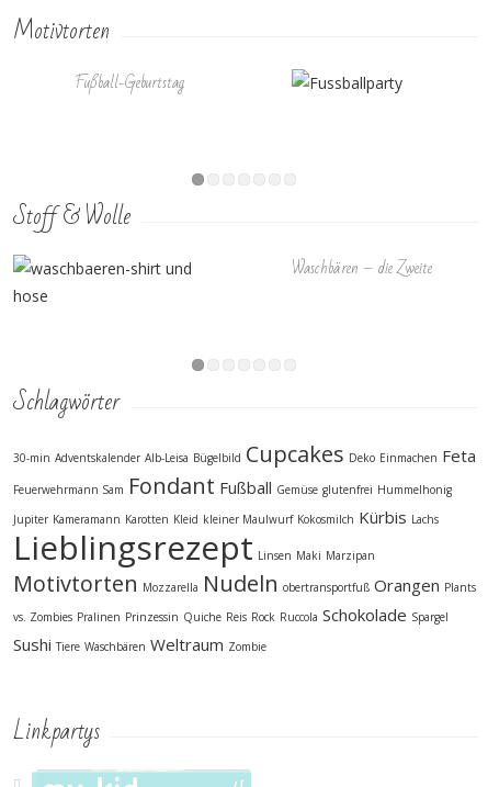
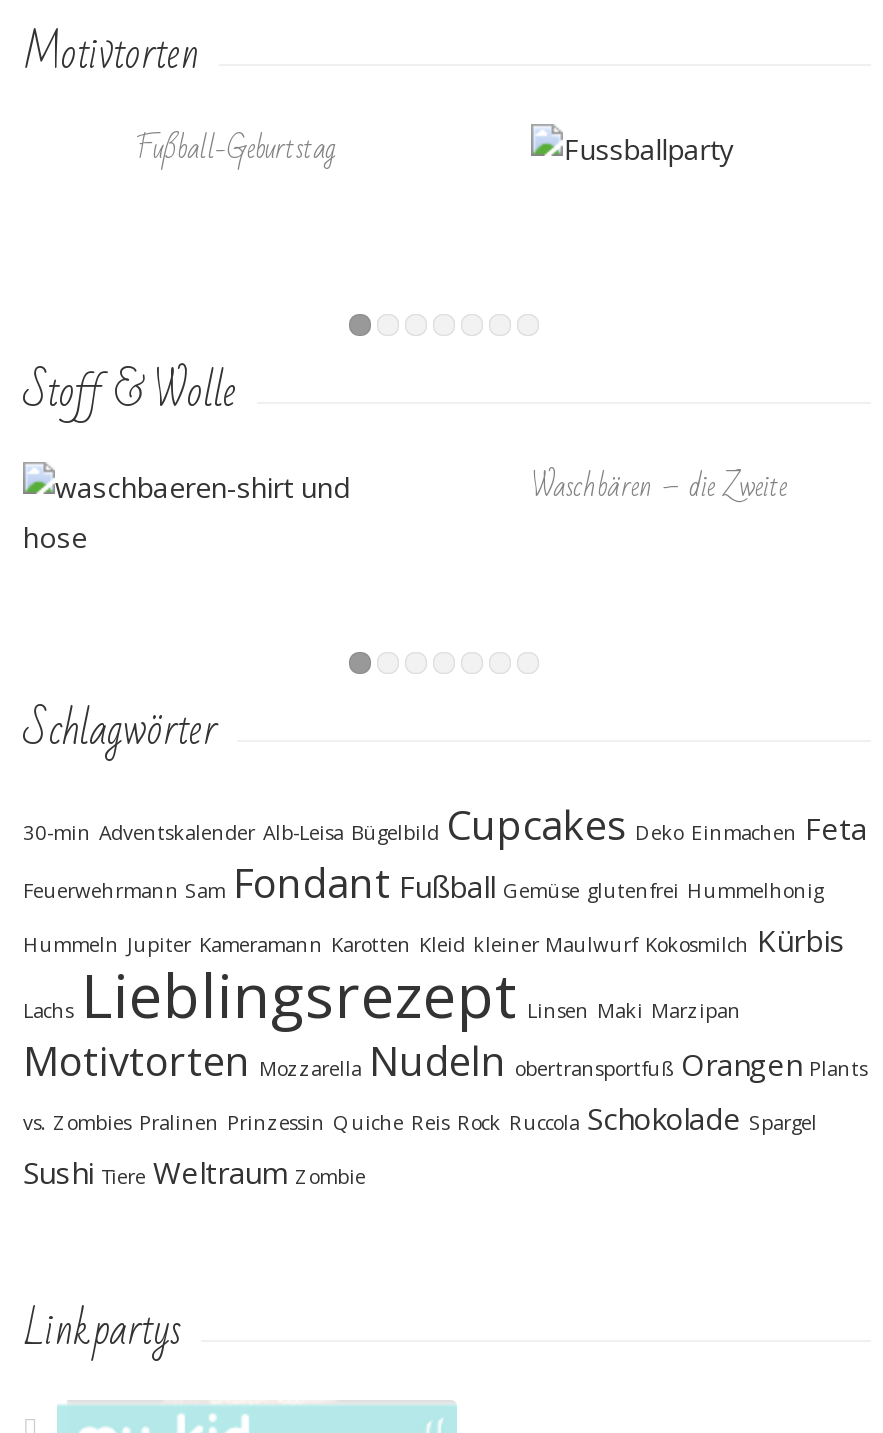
- Jupiter Kameramann Karotten Kleid kleiner Maulwurf Kokosmilch Kürbis Lachs
- Lieblingsrezept Linsen Maki Marzipan
+ Hummeln Jupiter Kameramann Karotten Kleid kleiner Maulwurf Kokosmilch Kürbis
+ Lachs Lieblingsrezept Linsen Maki Marzipan

- Sushi Tiere Waschbären Weltraum Zombie
+ Sushi Tiere Weltraum Zombie
